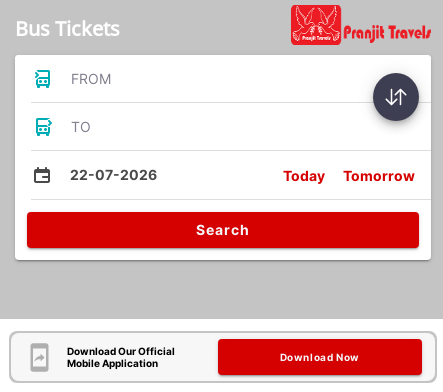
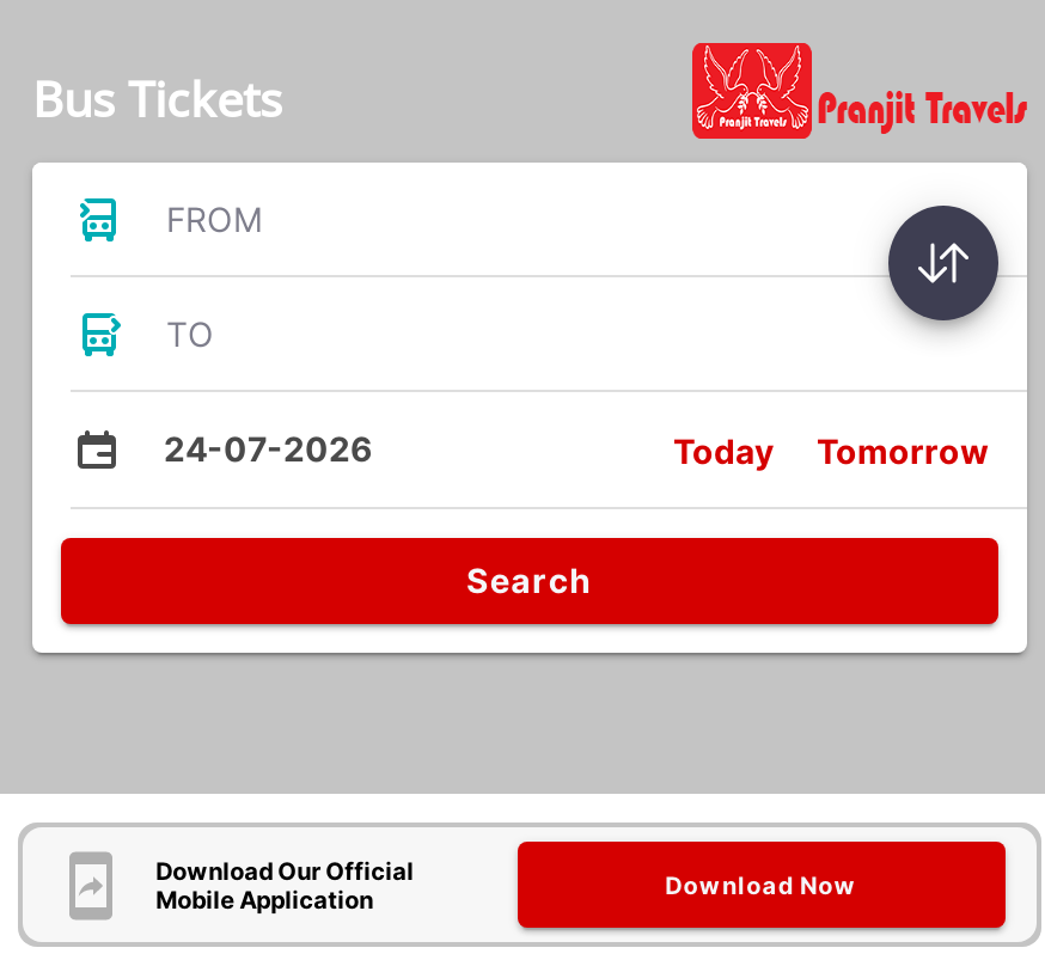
- 22-07-2026
+ 24-07-2026
